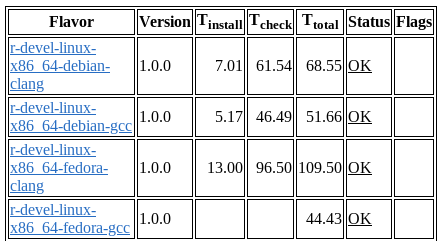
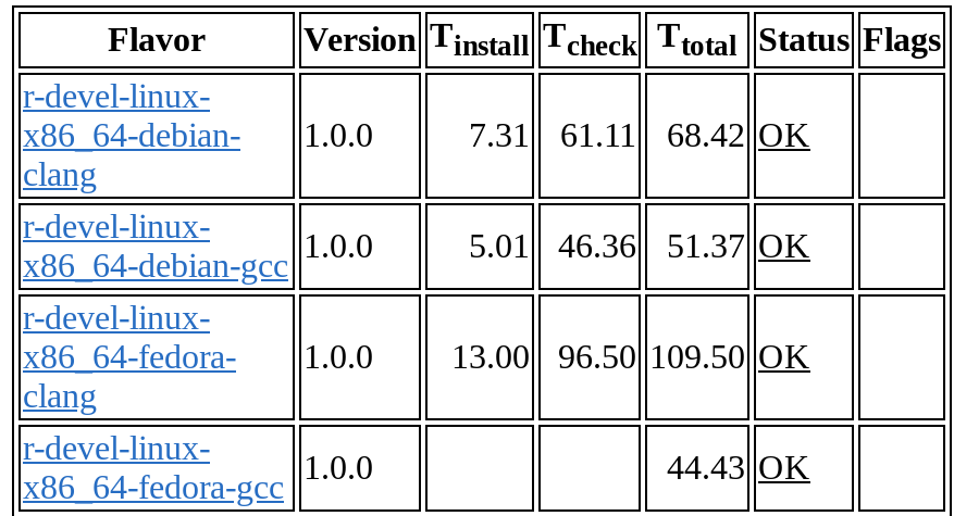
- 7.01
+ 7.31

- 61.54
+ 61.11

- 68.55 OK
+ 68.42 OK

- 5.17
+ 5.01

- 46.49
+ 46.36

- 51.66 OK
+ 51.37 OK
